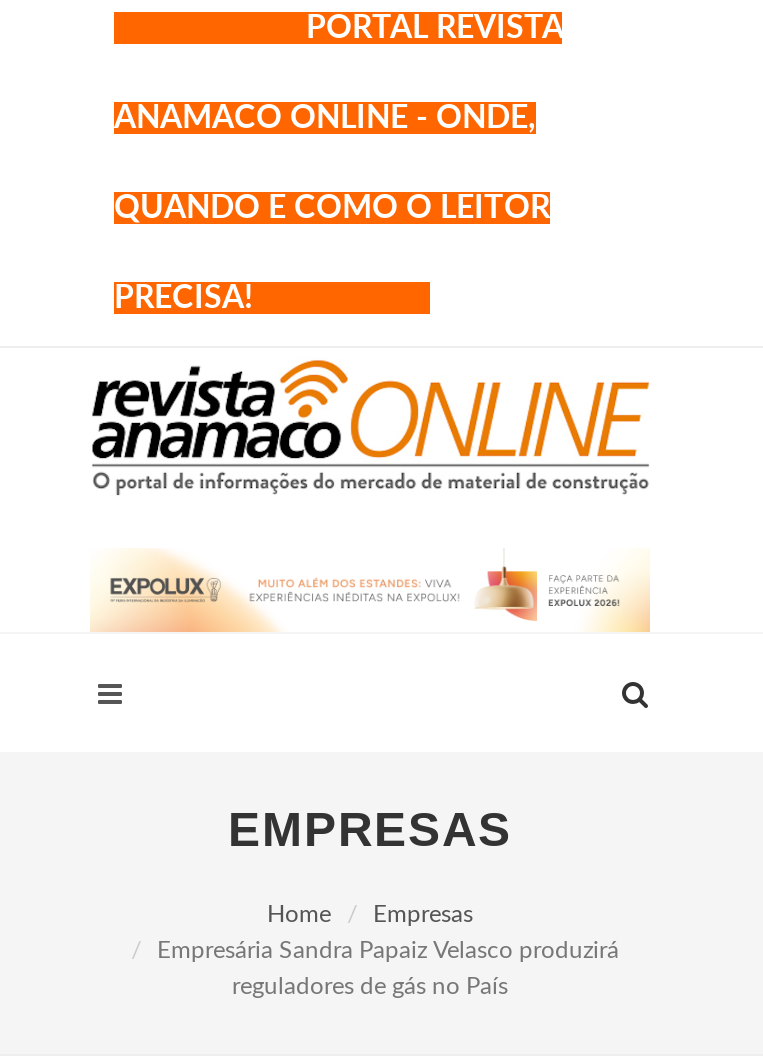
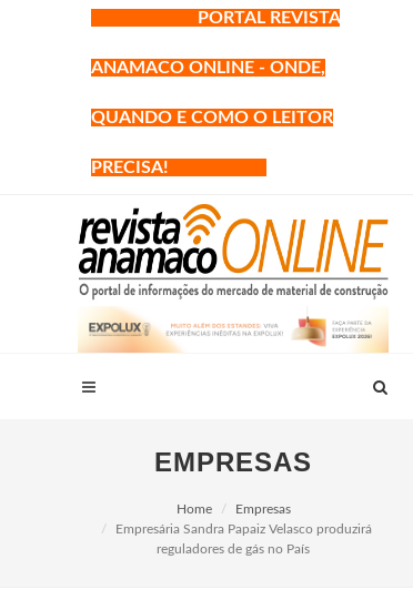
- [image]
+ [image]
